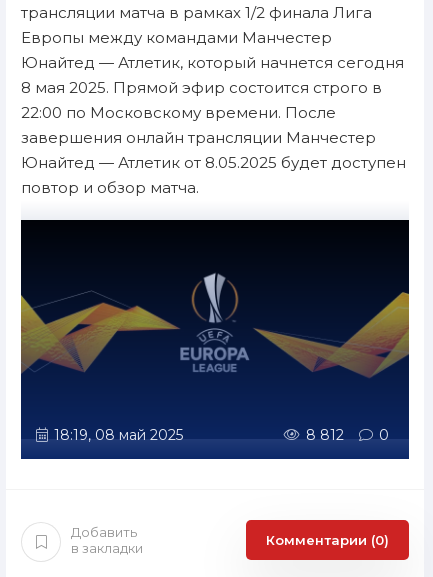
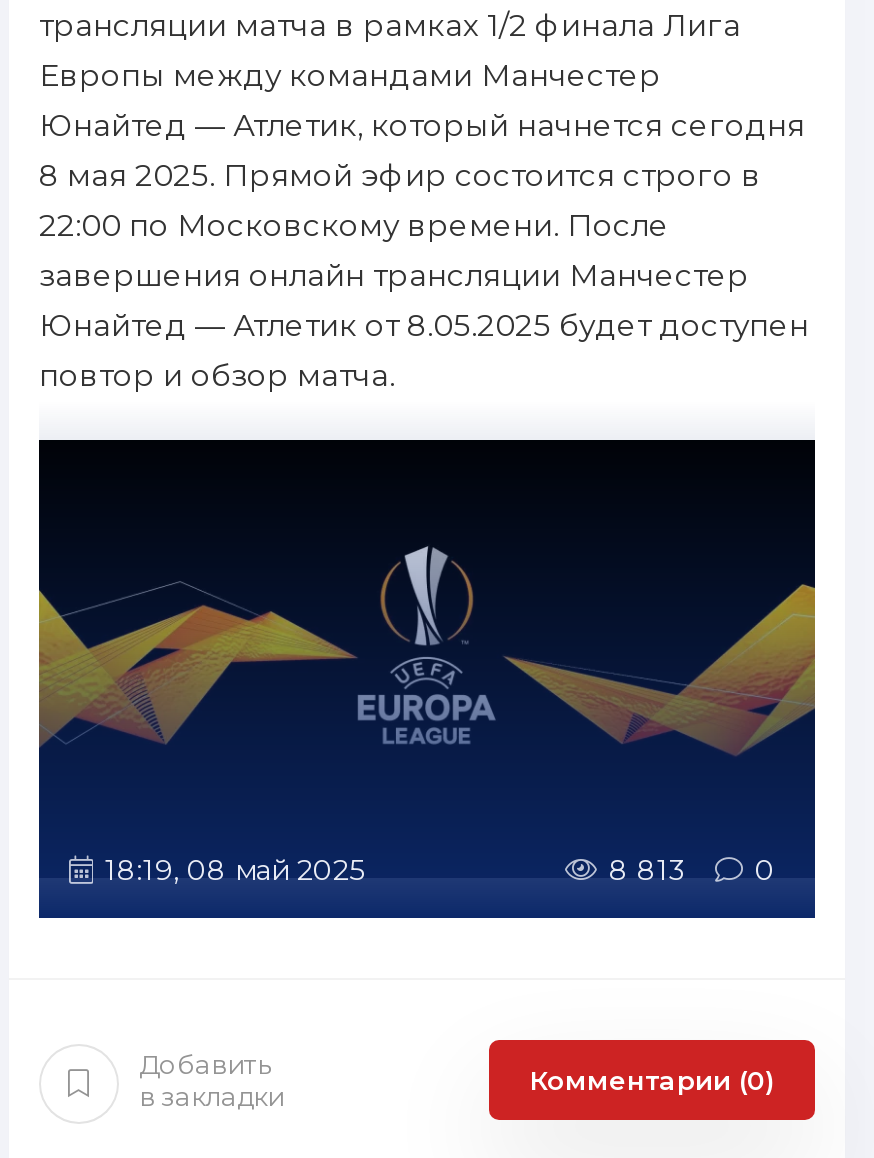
- 8 812
+ 8 813
